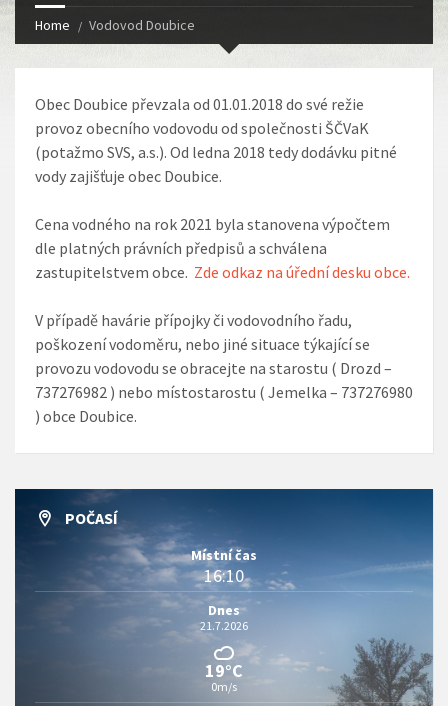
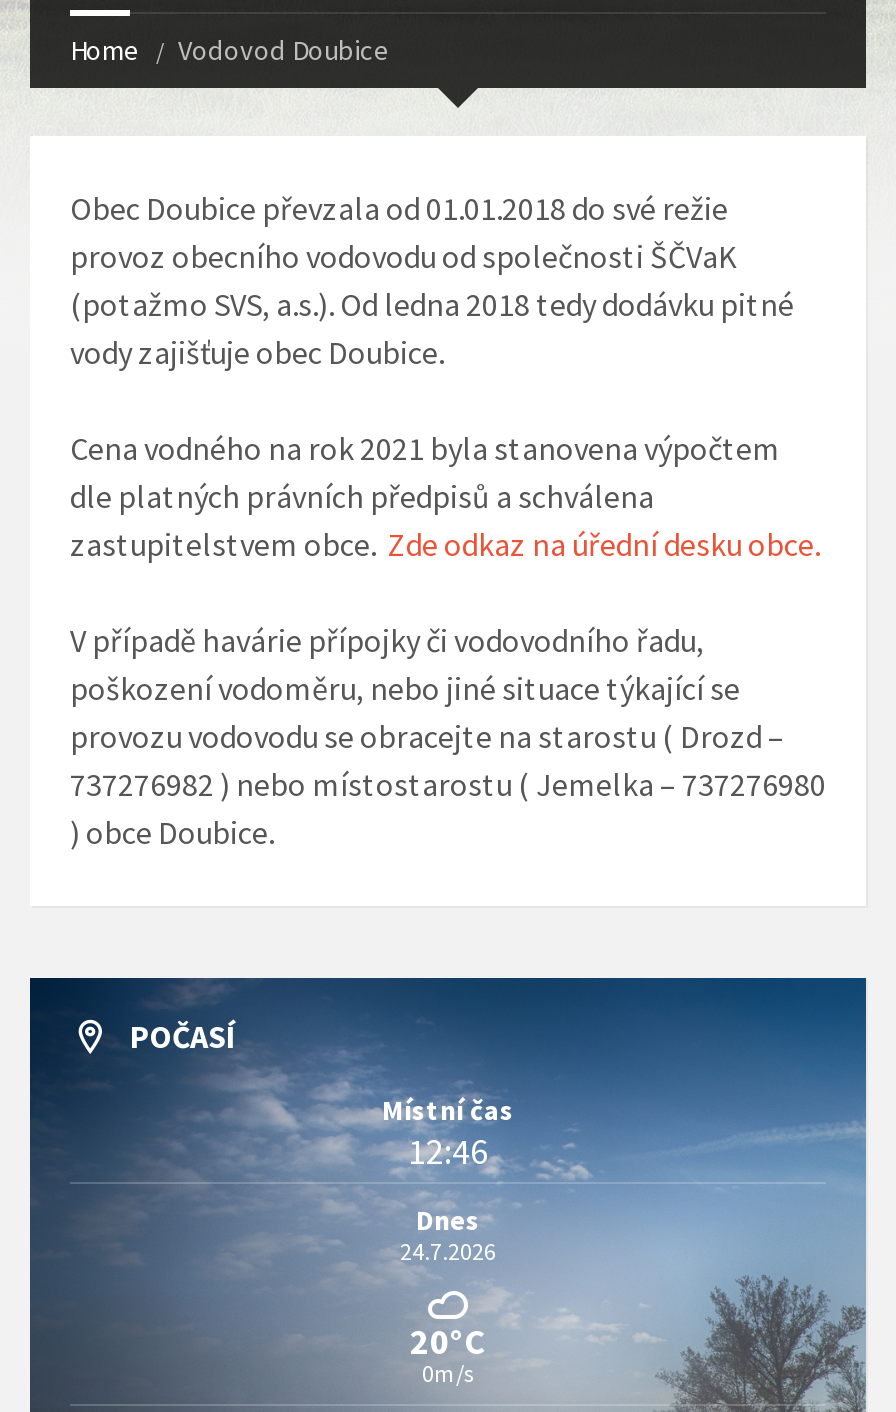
- 16:10
+ 12:46

- 21.7.2026
+ 24.7.2026

- 19°C
+ 20°C
